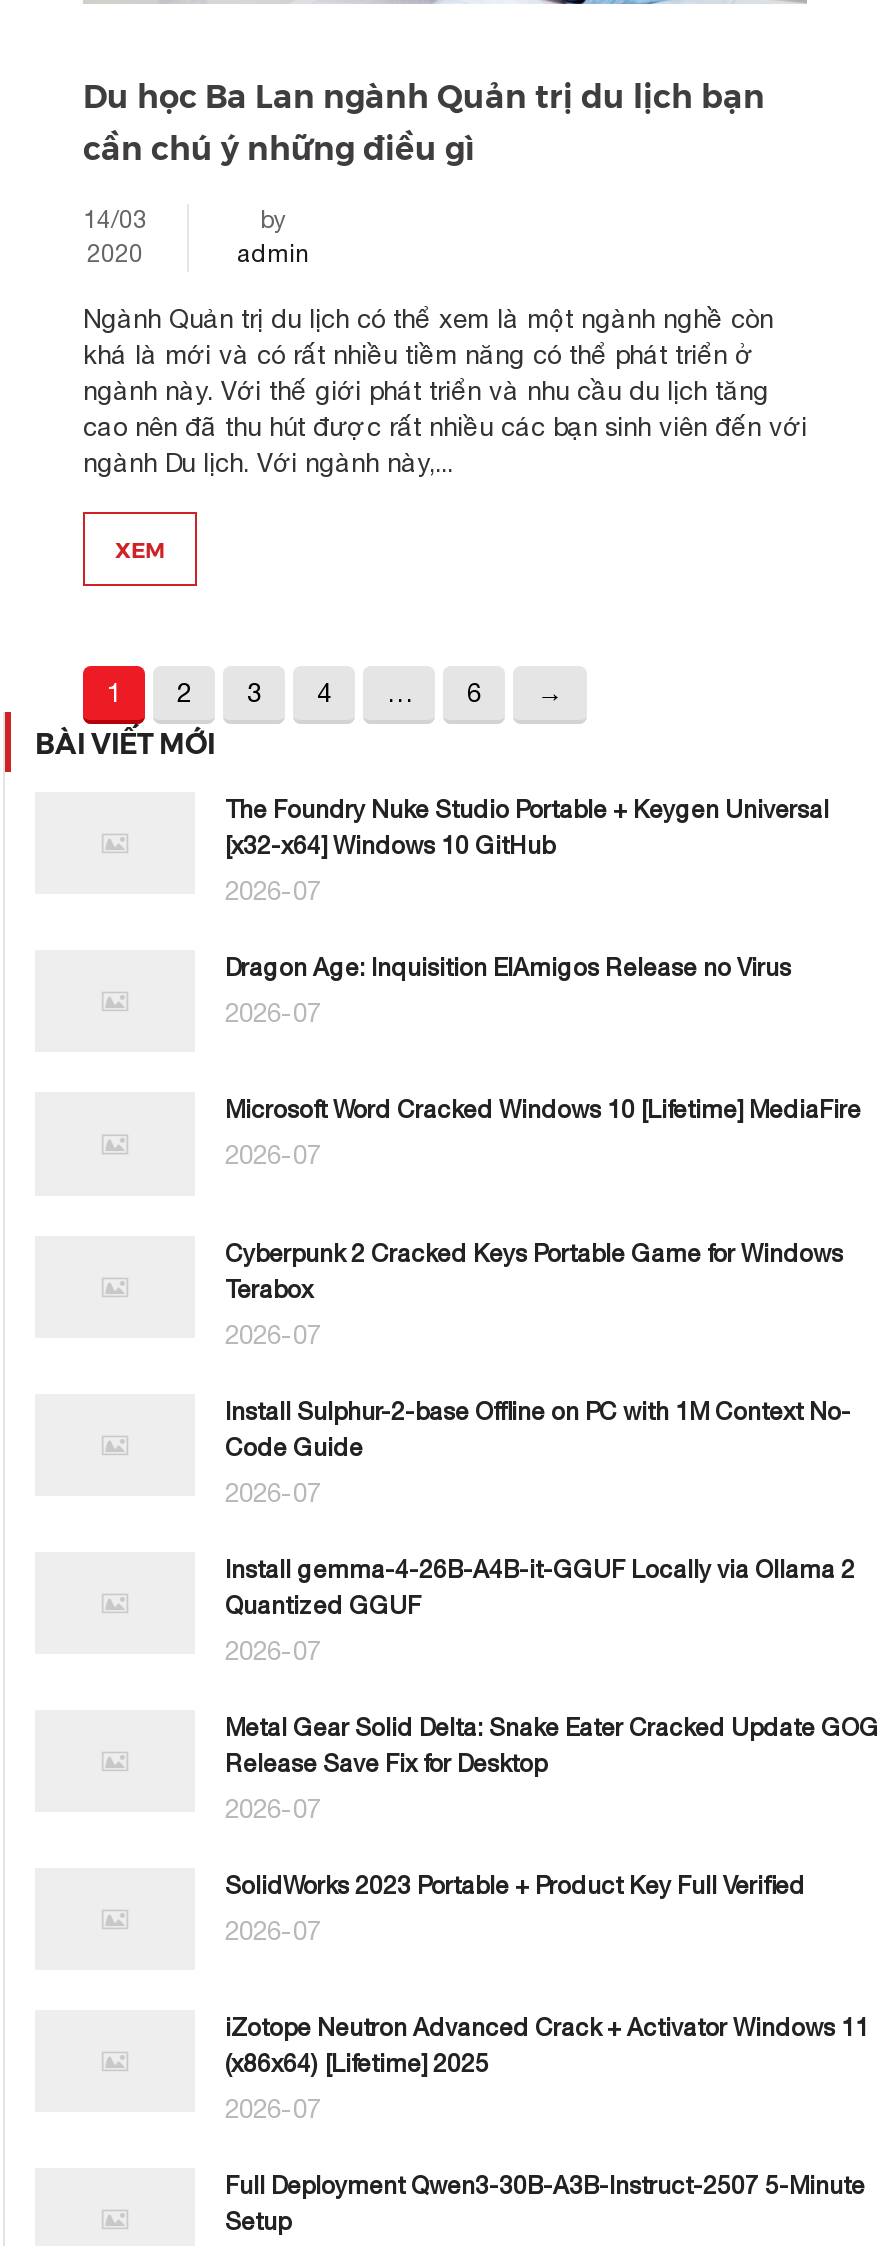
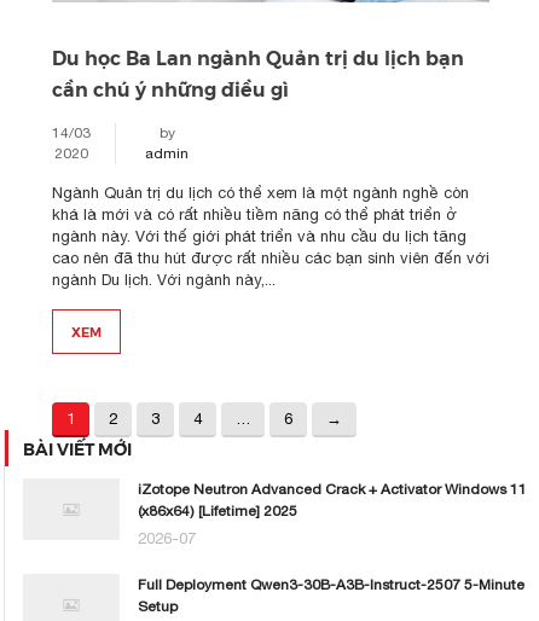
- The Foundry Nuke Studio Portable + Keygen Universal
- [x32-x64] Windows 10 GitHub
- 2026-07
- Dragon Age: Inquisition ElAmigos Release no Virus
- 2026-07
- Microsoft Word Cracked Windows 10 [Lifetime] MediaFire
- 2026-07
- Cyberpunk 2 Cracked Keys Portable Game for Windows
- Terabox
- 2026-07
- Install Sulphur-2-base Offline on PC with 1M Context No-
- Code Guide
- 2026-07
- Install gemma-4-26B-A4B-it-GGUF Locally via Ollama 2
- Quantized GGUF
- 2026-07
- Metal Gear Solid Delta: Snake Eater Cracked Update GOG
- Release Save Fix for Desktop
- 2026-07
- SolidWorks 2023 Portable + Product Key Full Verified
- 2026-07
